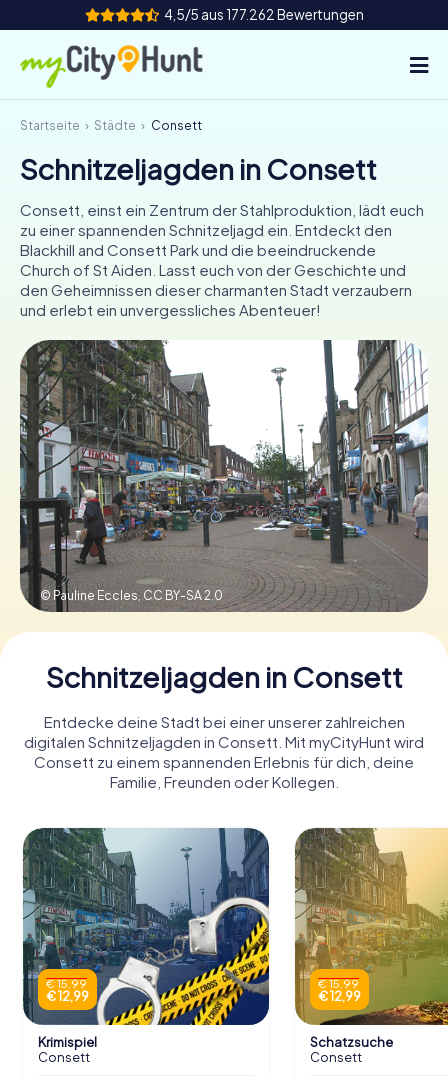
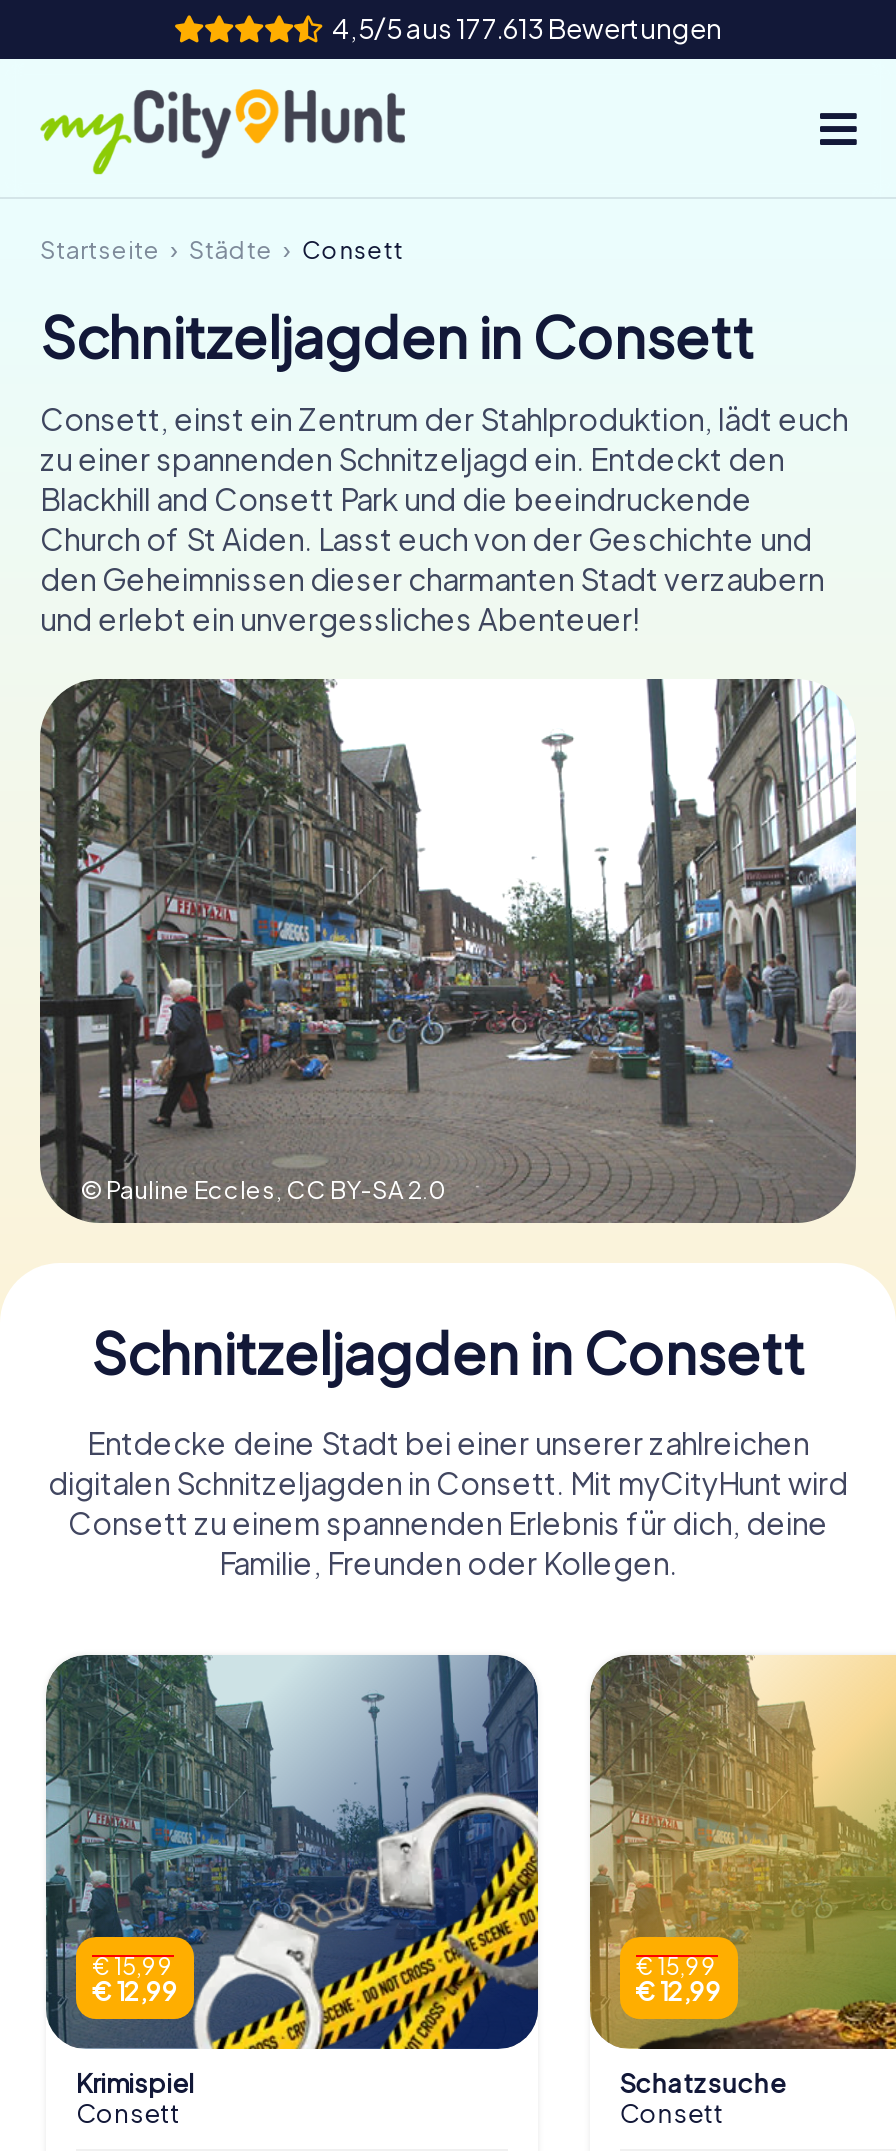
- 4,5/5 aus 177.262 Bewertungen
+ 4,5/5 aus 177.613 Bewertungen
